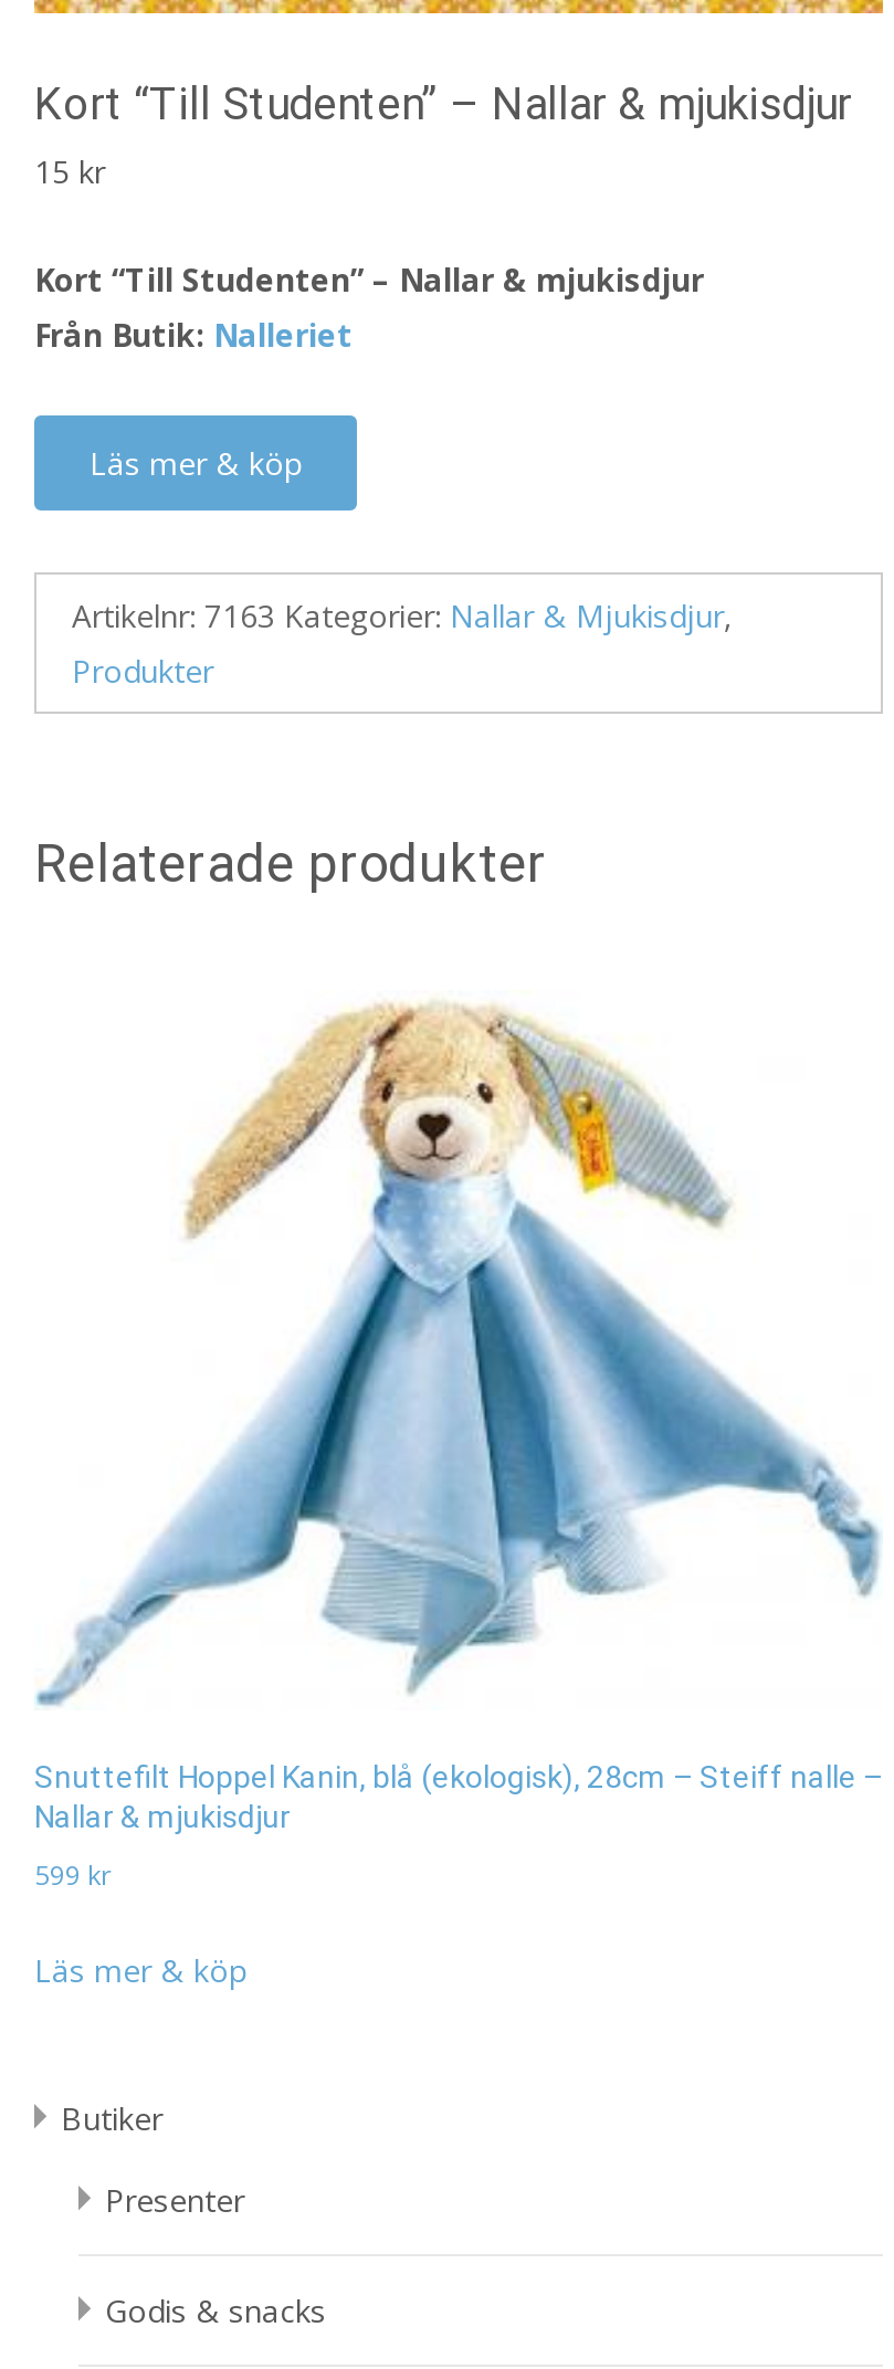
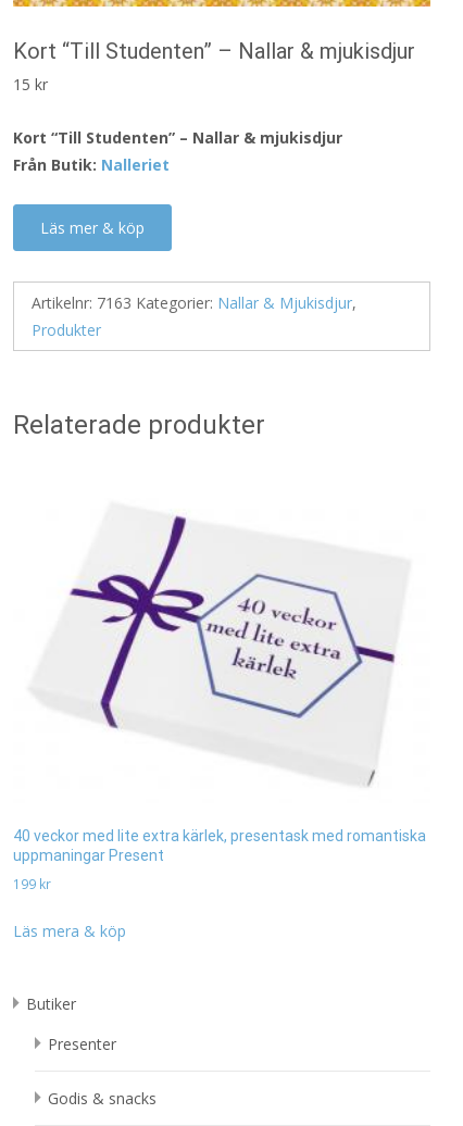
- [image]
+ [image]

- Snuttefilt Hoppel Kanin, blå (ekologisk), 28cm – Steiff nalle –
- Nallar & mjukisdjur
+ 40 veckor med lite extra kärlek, presentask med romantiska
+ uppmaningar Present

- 599 kr
+ 199 kr

- Läs mer & köp
+ Läs mera & köp
